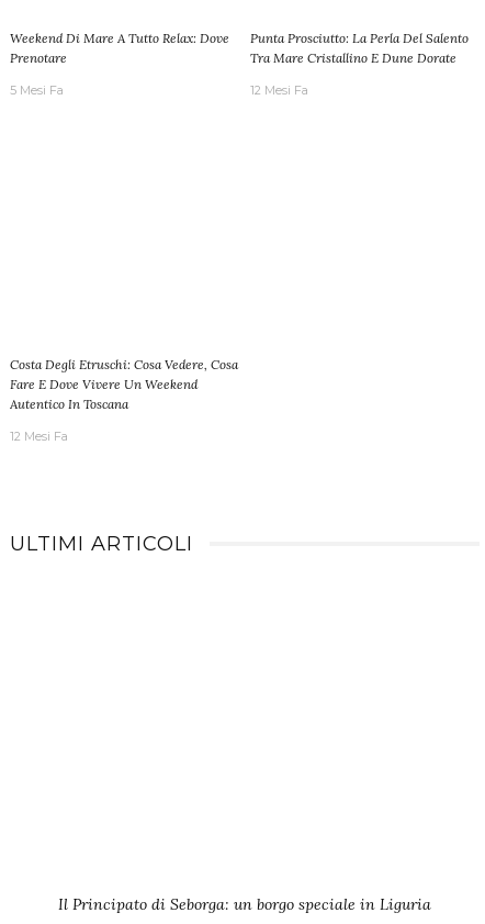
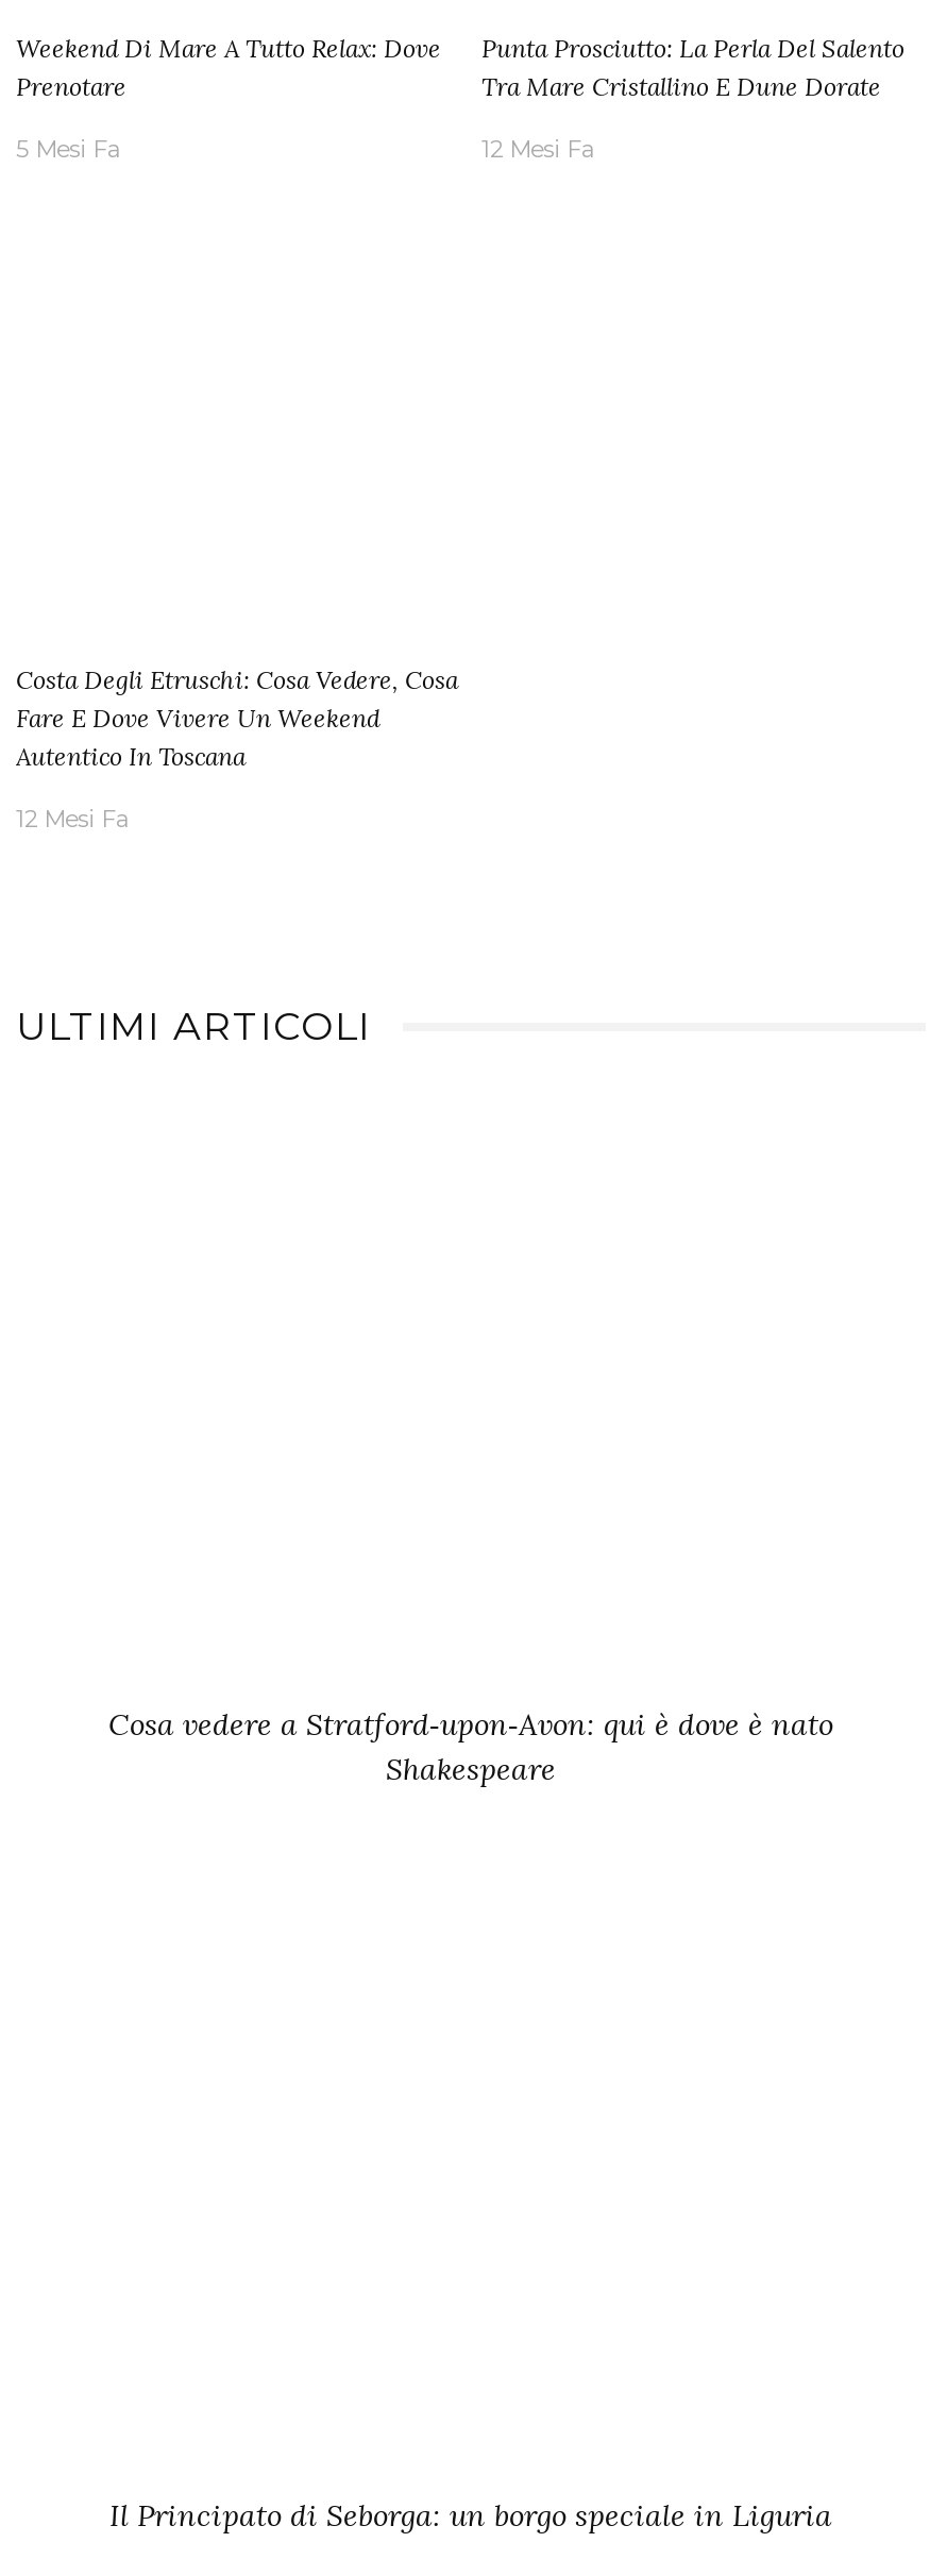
+ Cosa vedere a Stratford‑upon‑Avon: qui è dove è nato
+ Shakespeare
